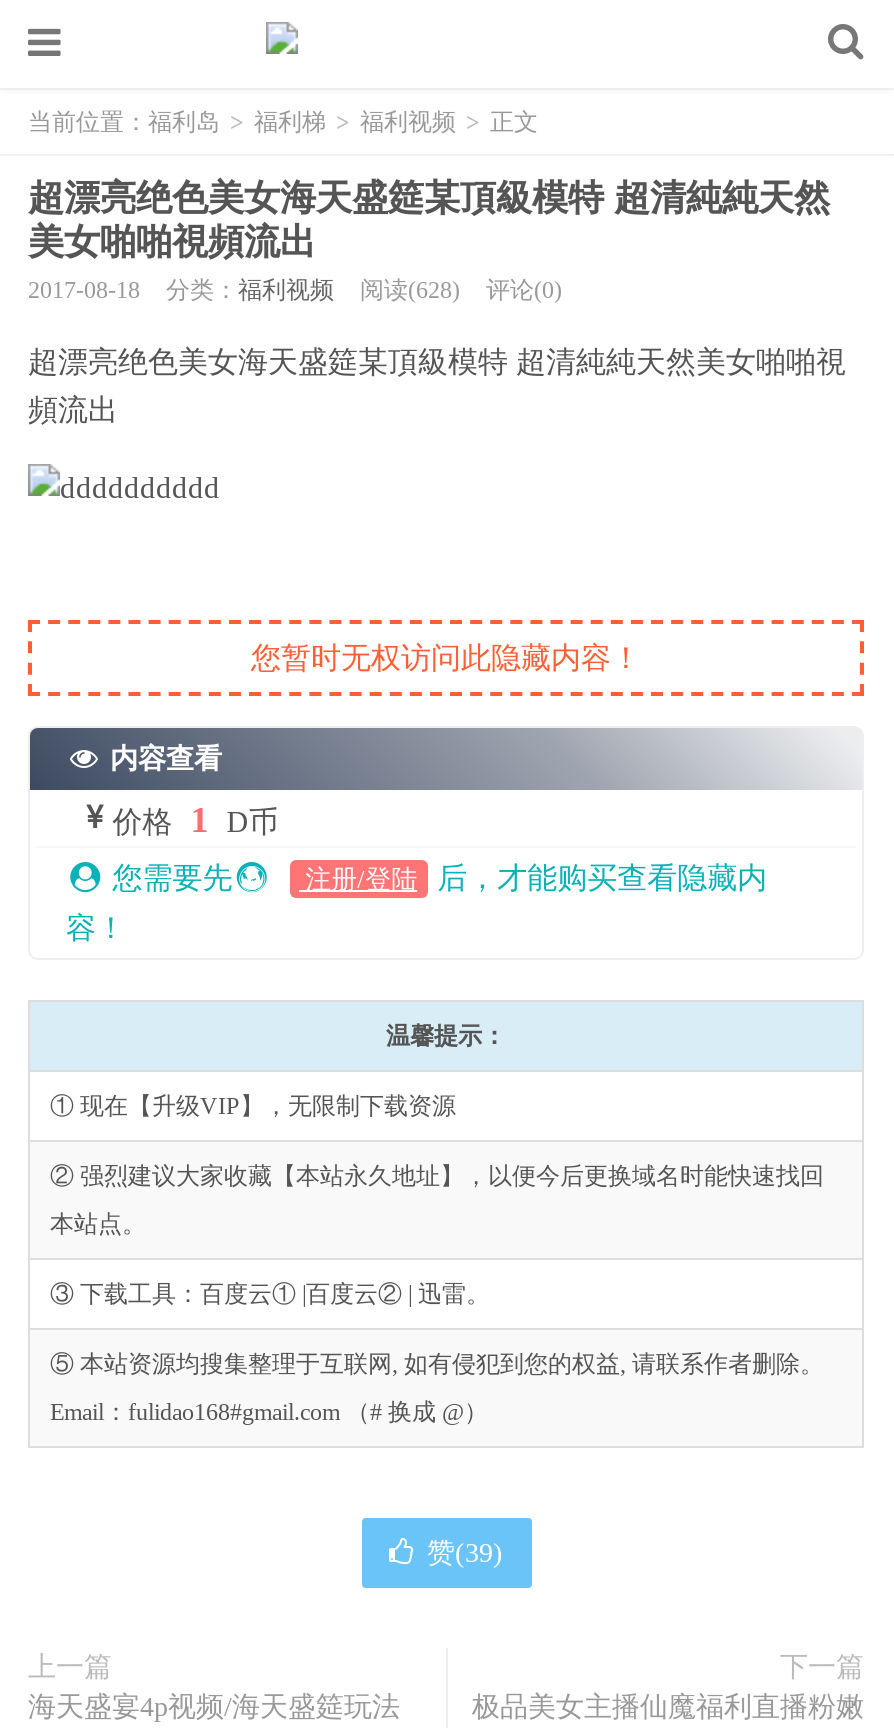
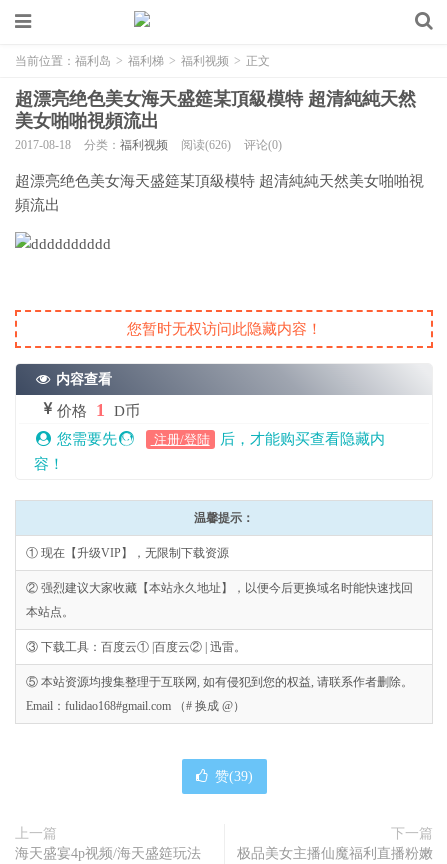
- 2017-08-18 分类：福利视频 阅读(628) 评论(0)
+ 2017-08-18 分类：福利视频 阅读(626) 评论(0)
